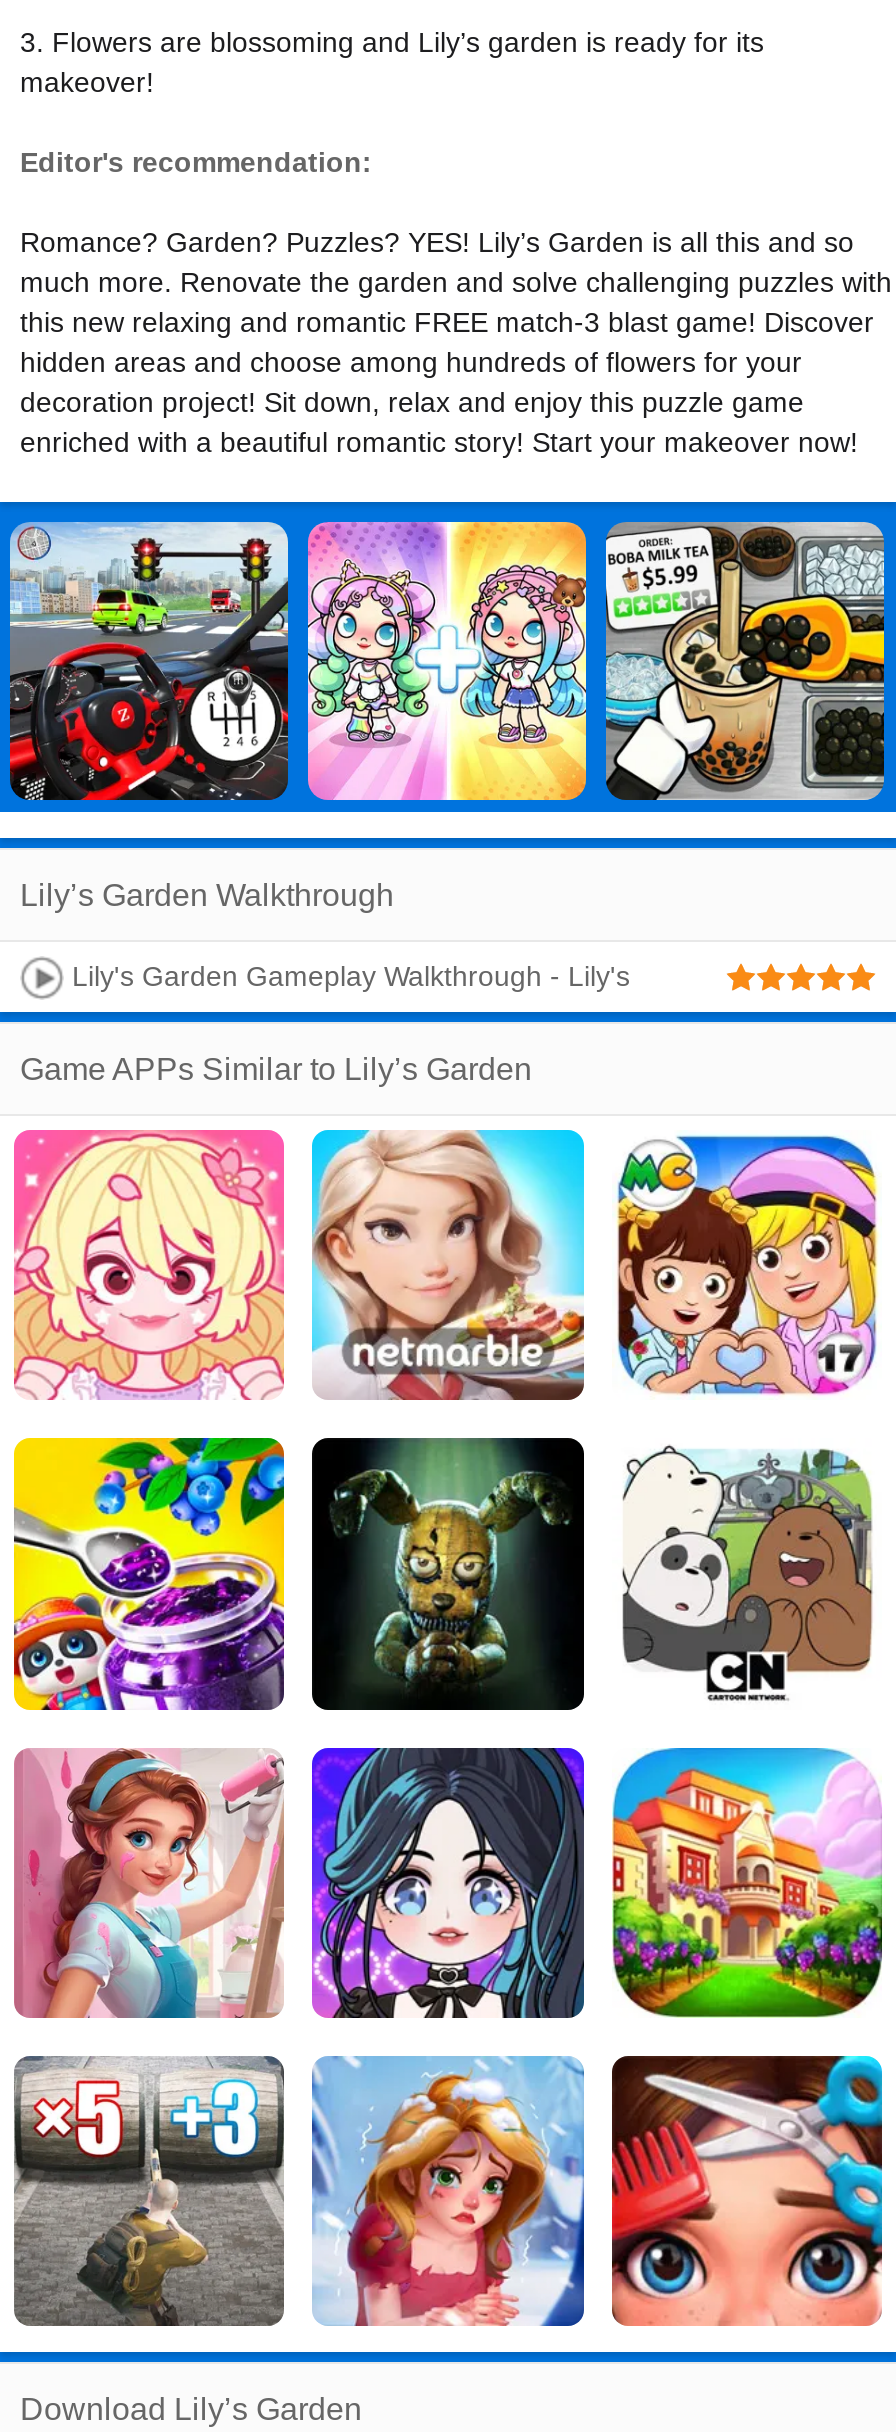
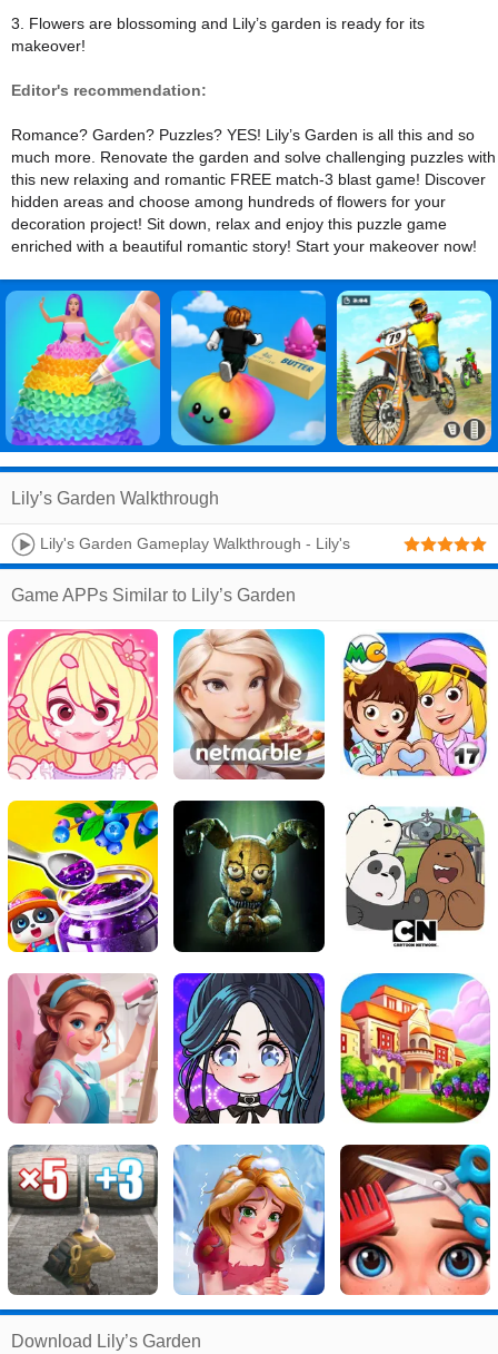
- [image]
+ [image]

- [image]
+ [image]

- [image]
+ [image]
